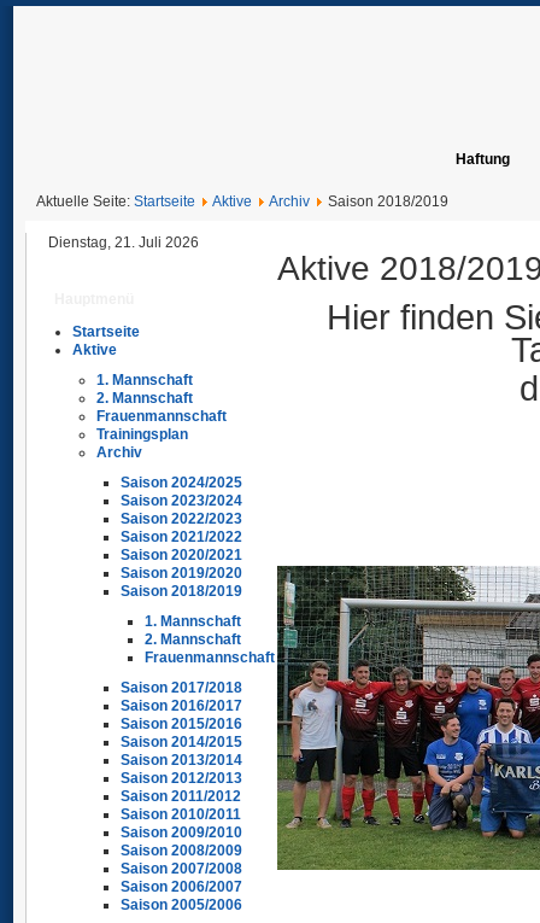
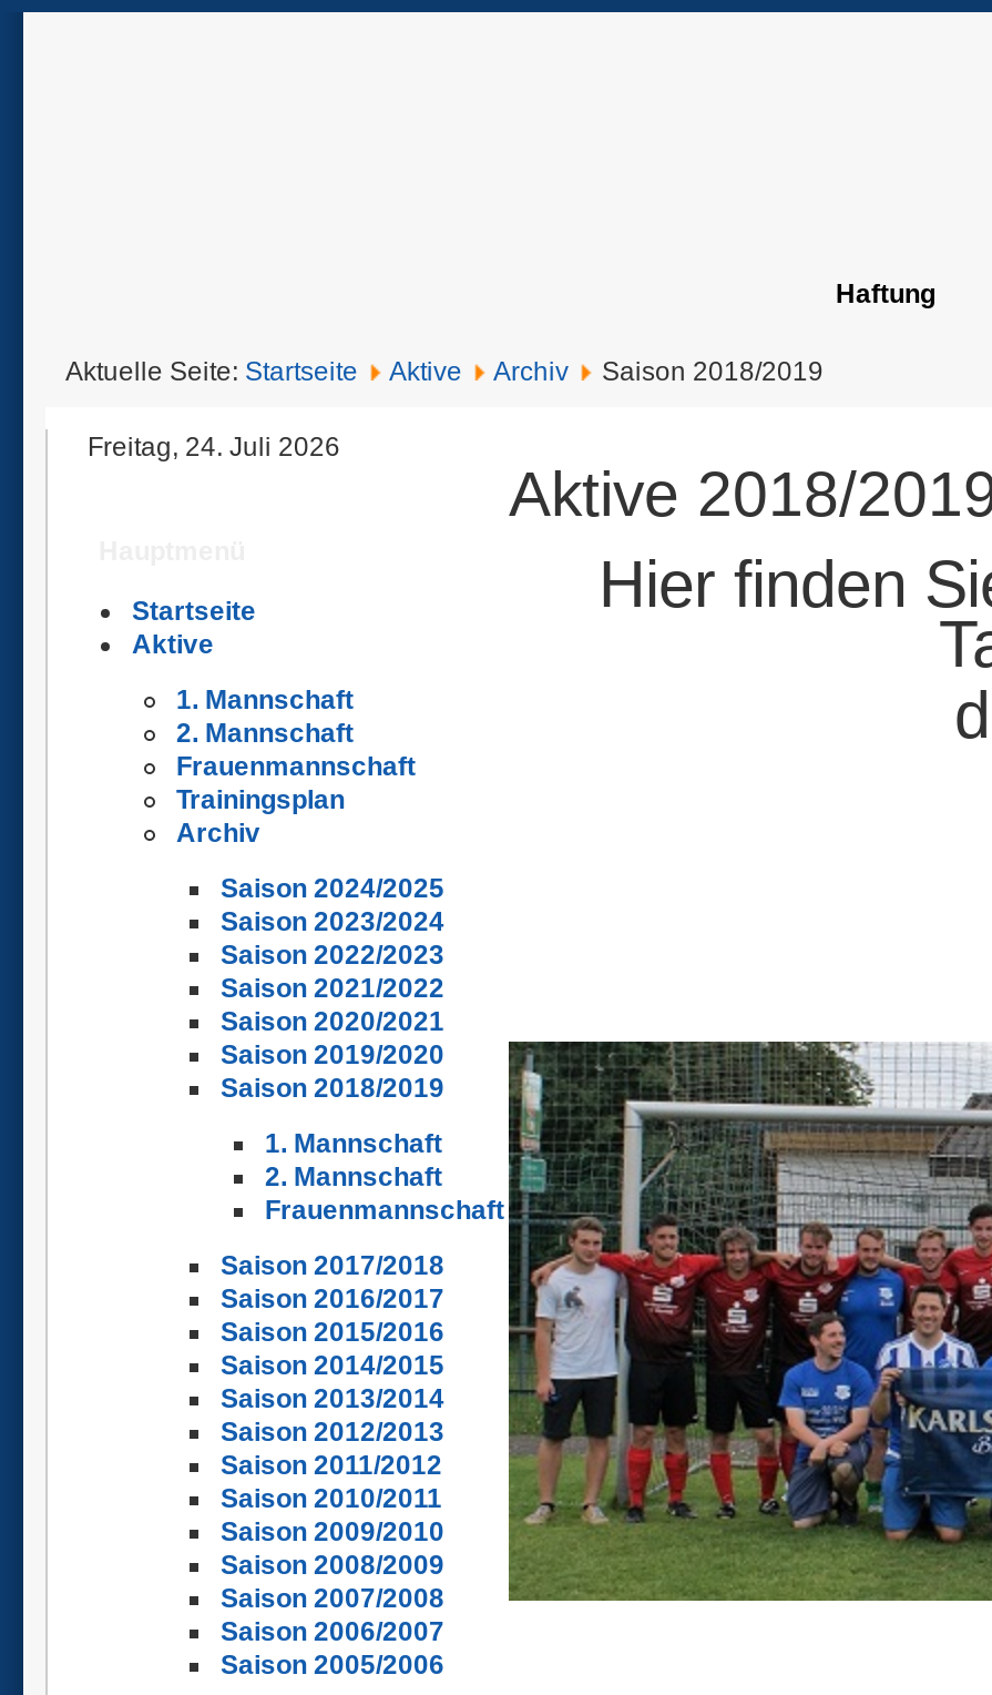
- Dienstag, 21. Juli 2026
+ Freitag, 24. Juli 2026
